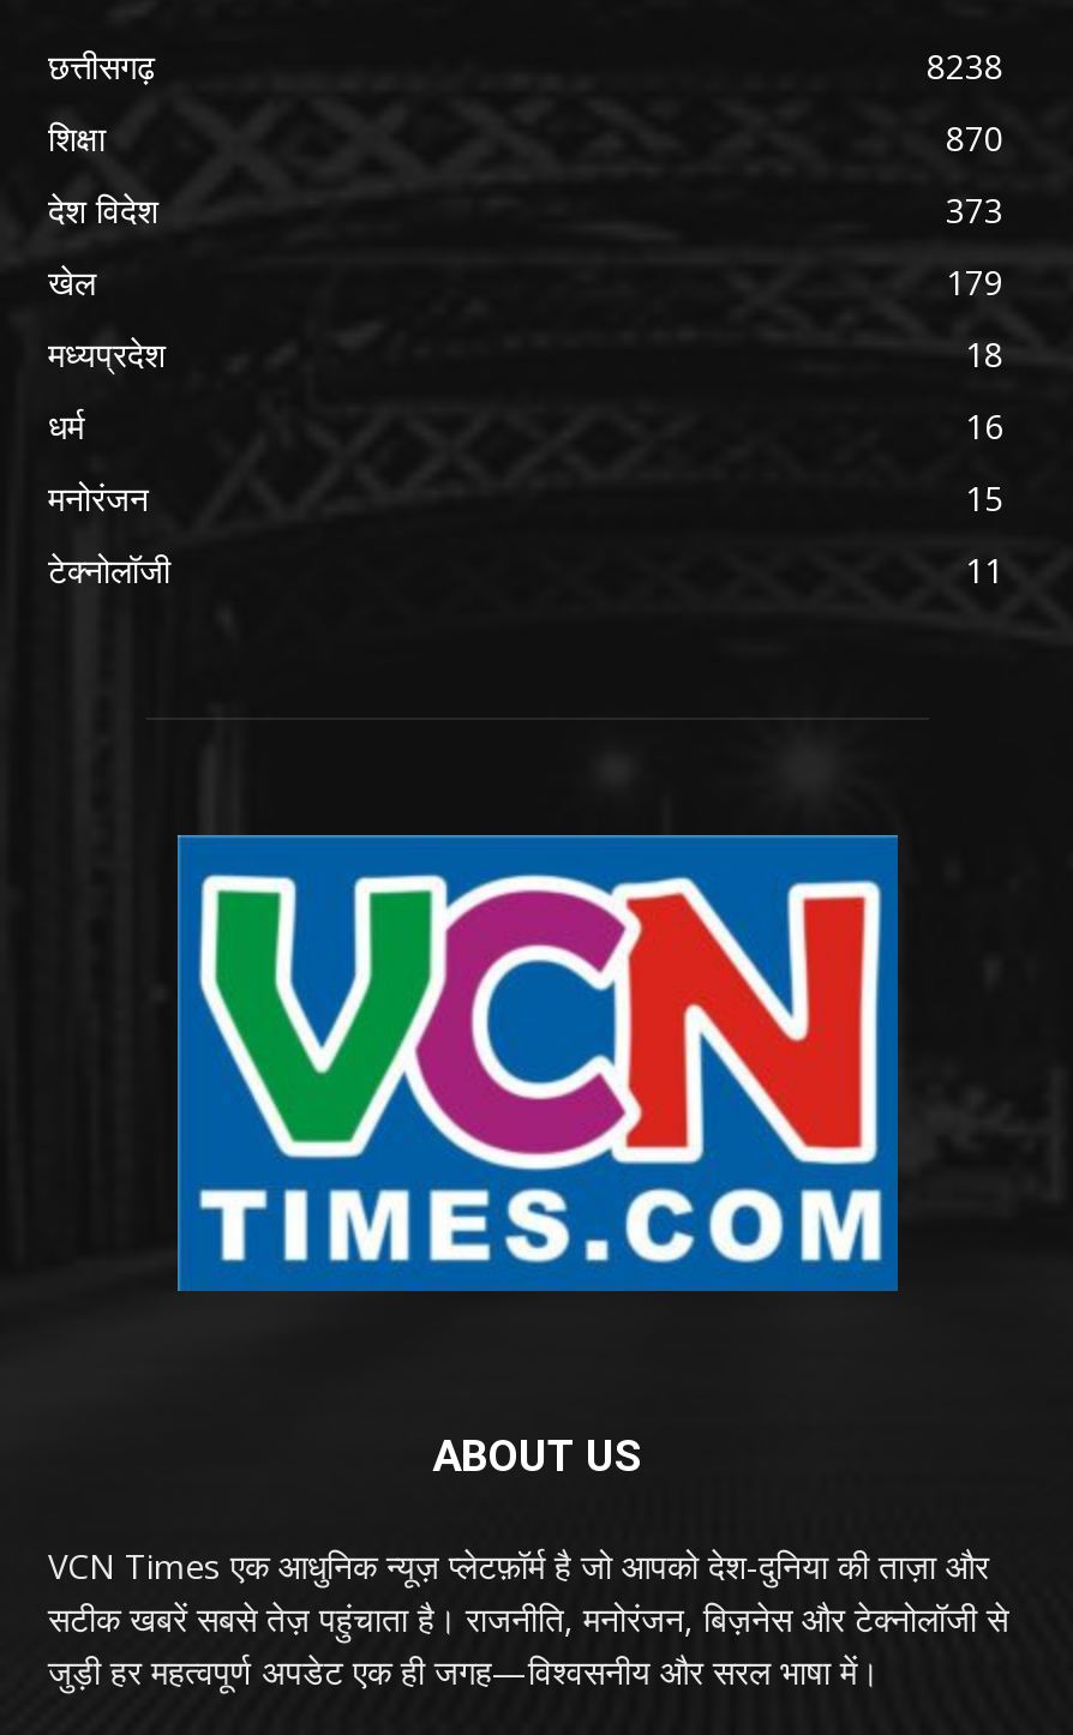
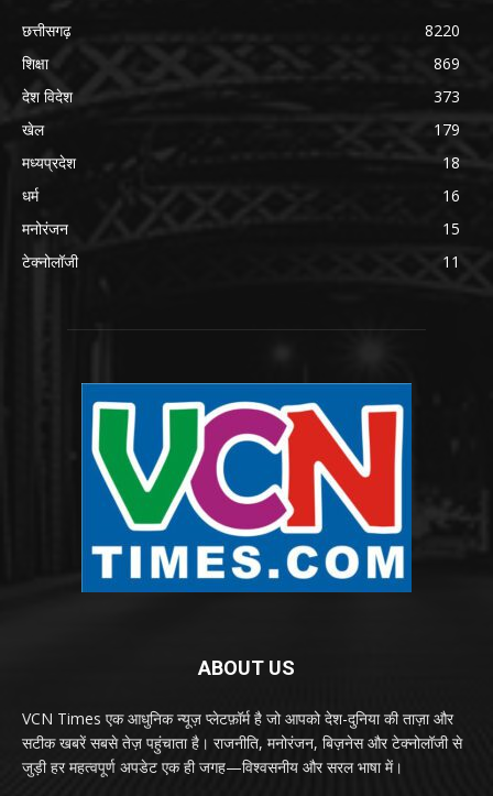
- 8238
+ 8220

- 870
+ 869
